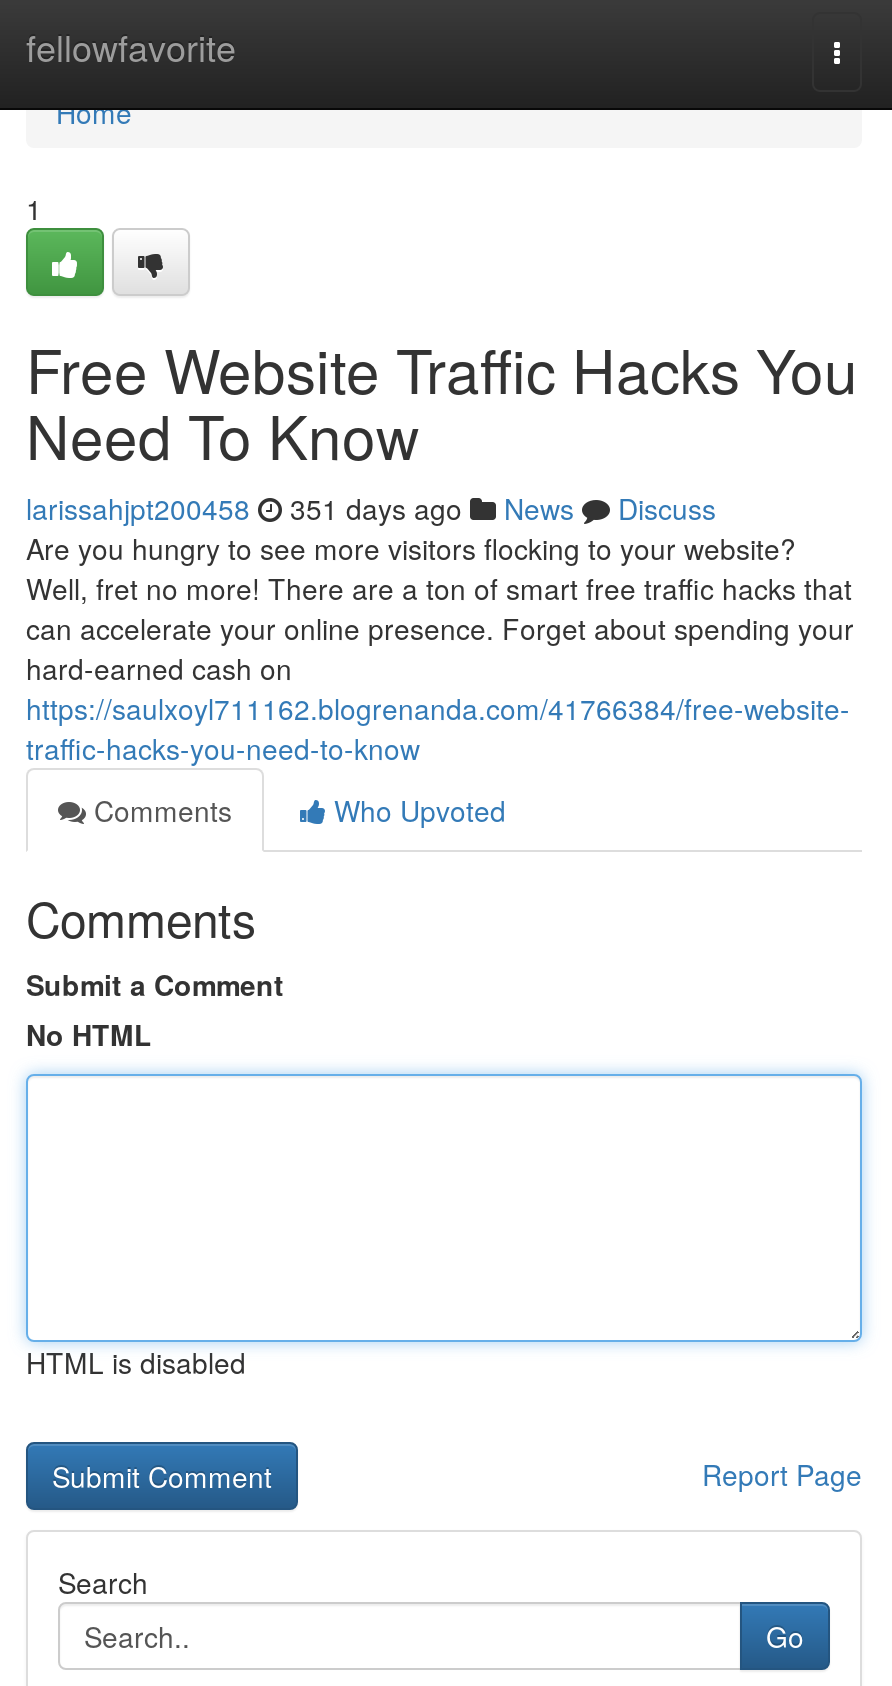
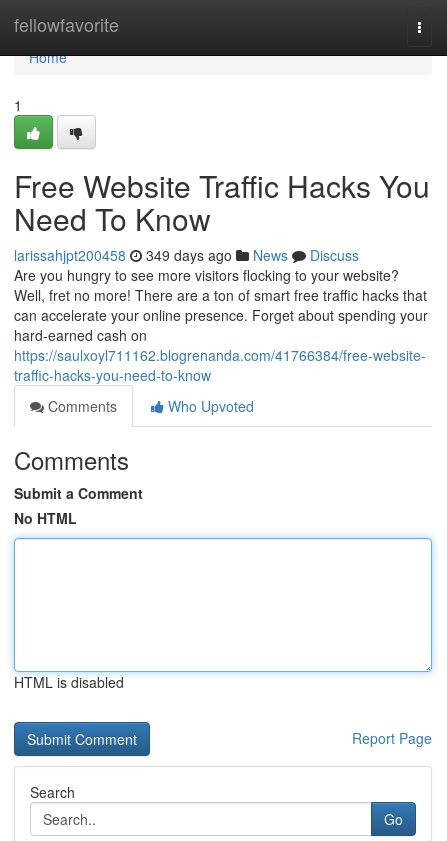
- larissahjpt200458 351 days ago News Discuss
+ larissahjpt200458 349 days ago News Discuss
